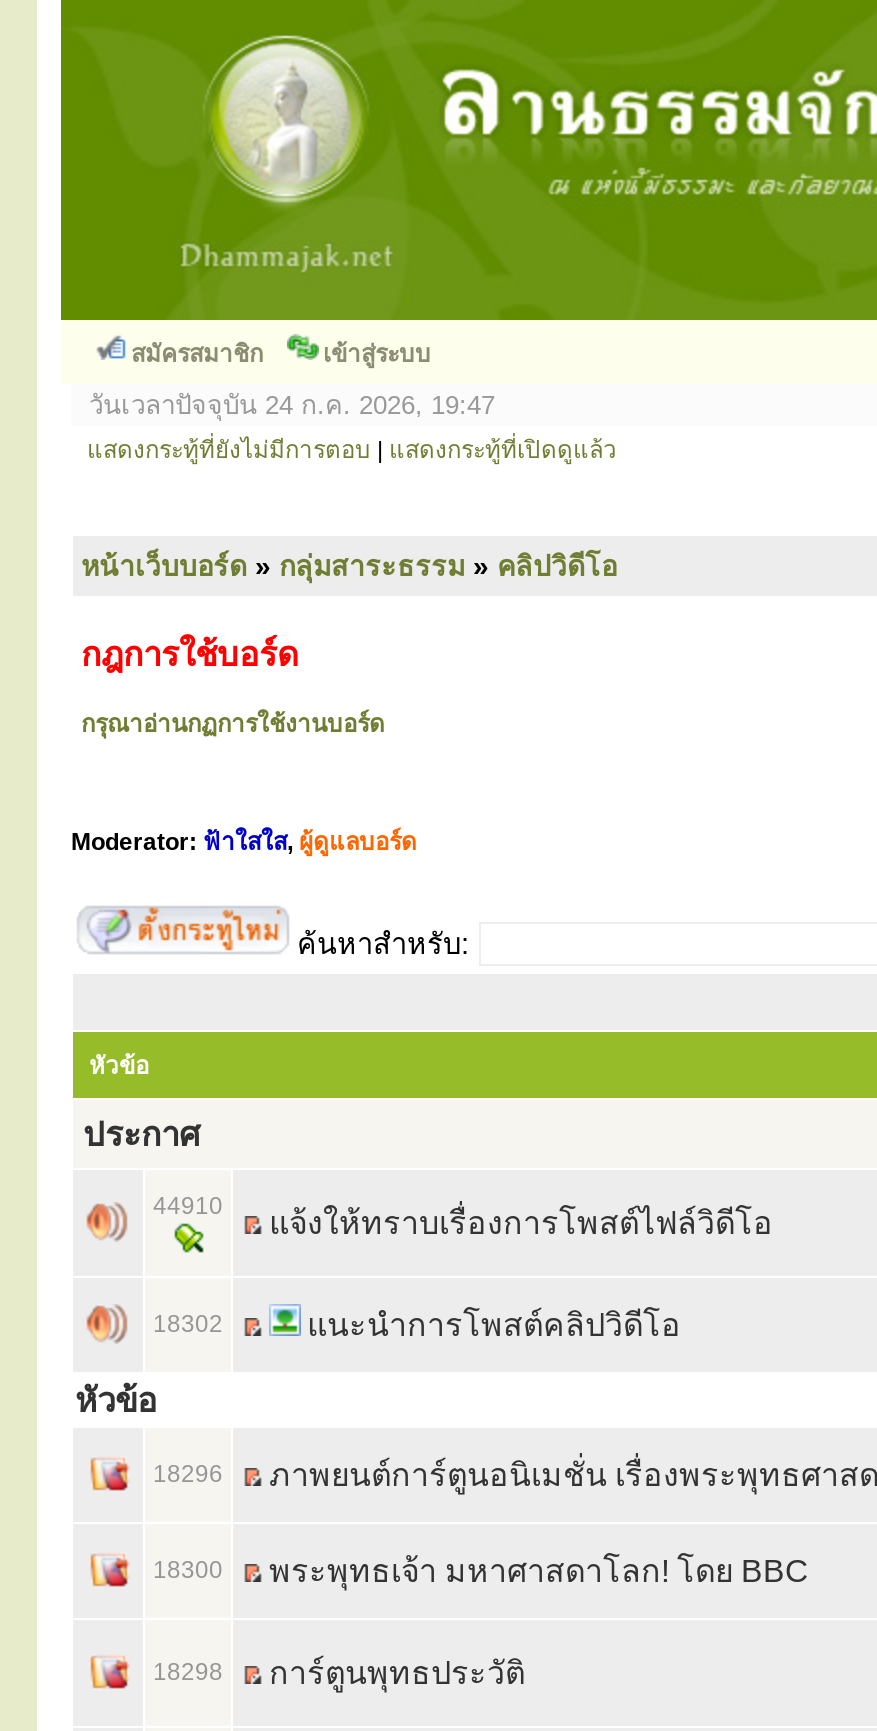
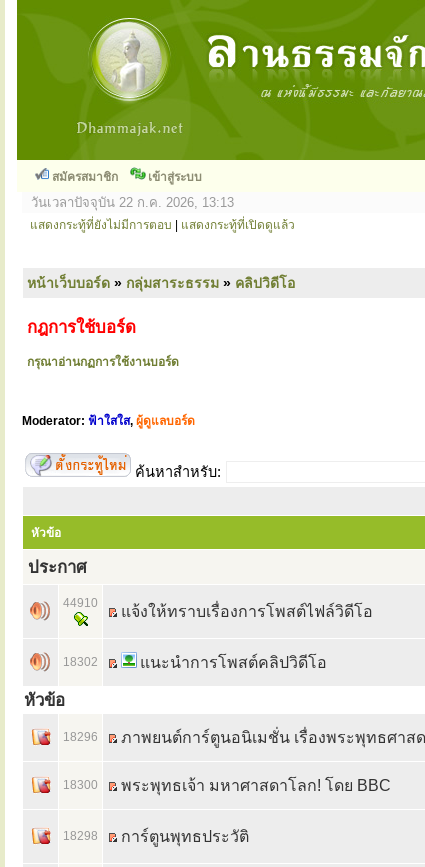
- วันเวลาปัจจุบัน 24 ก.ค. 2026, 19:47
+ วันเวลาปัจจุบัน 22 ก.ค. 2026, 13:13
